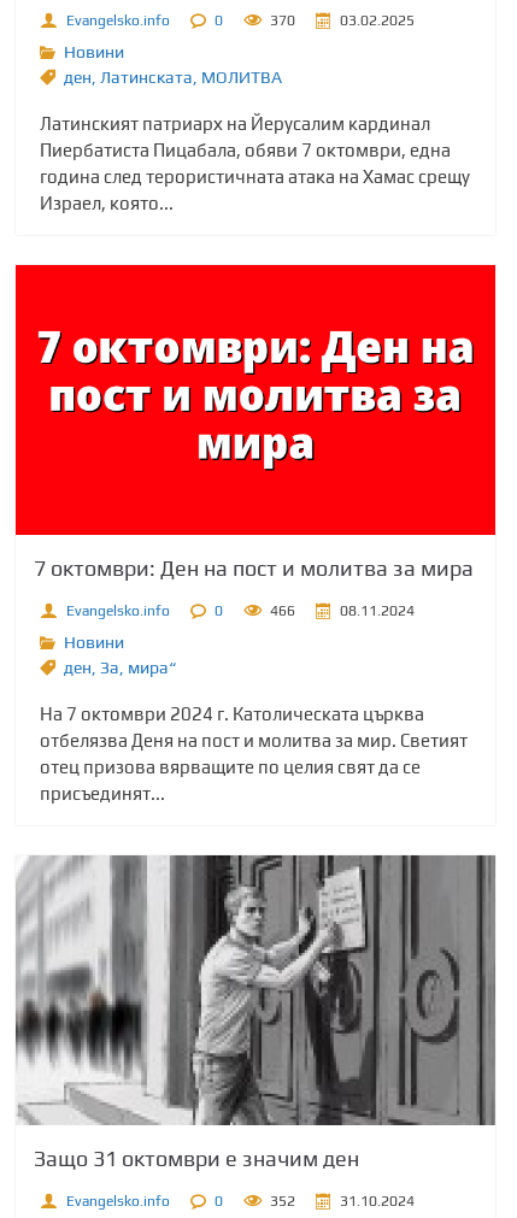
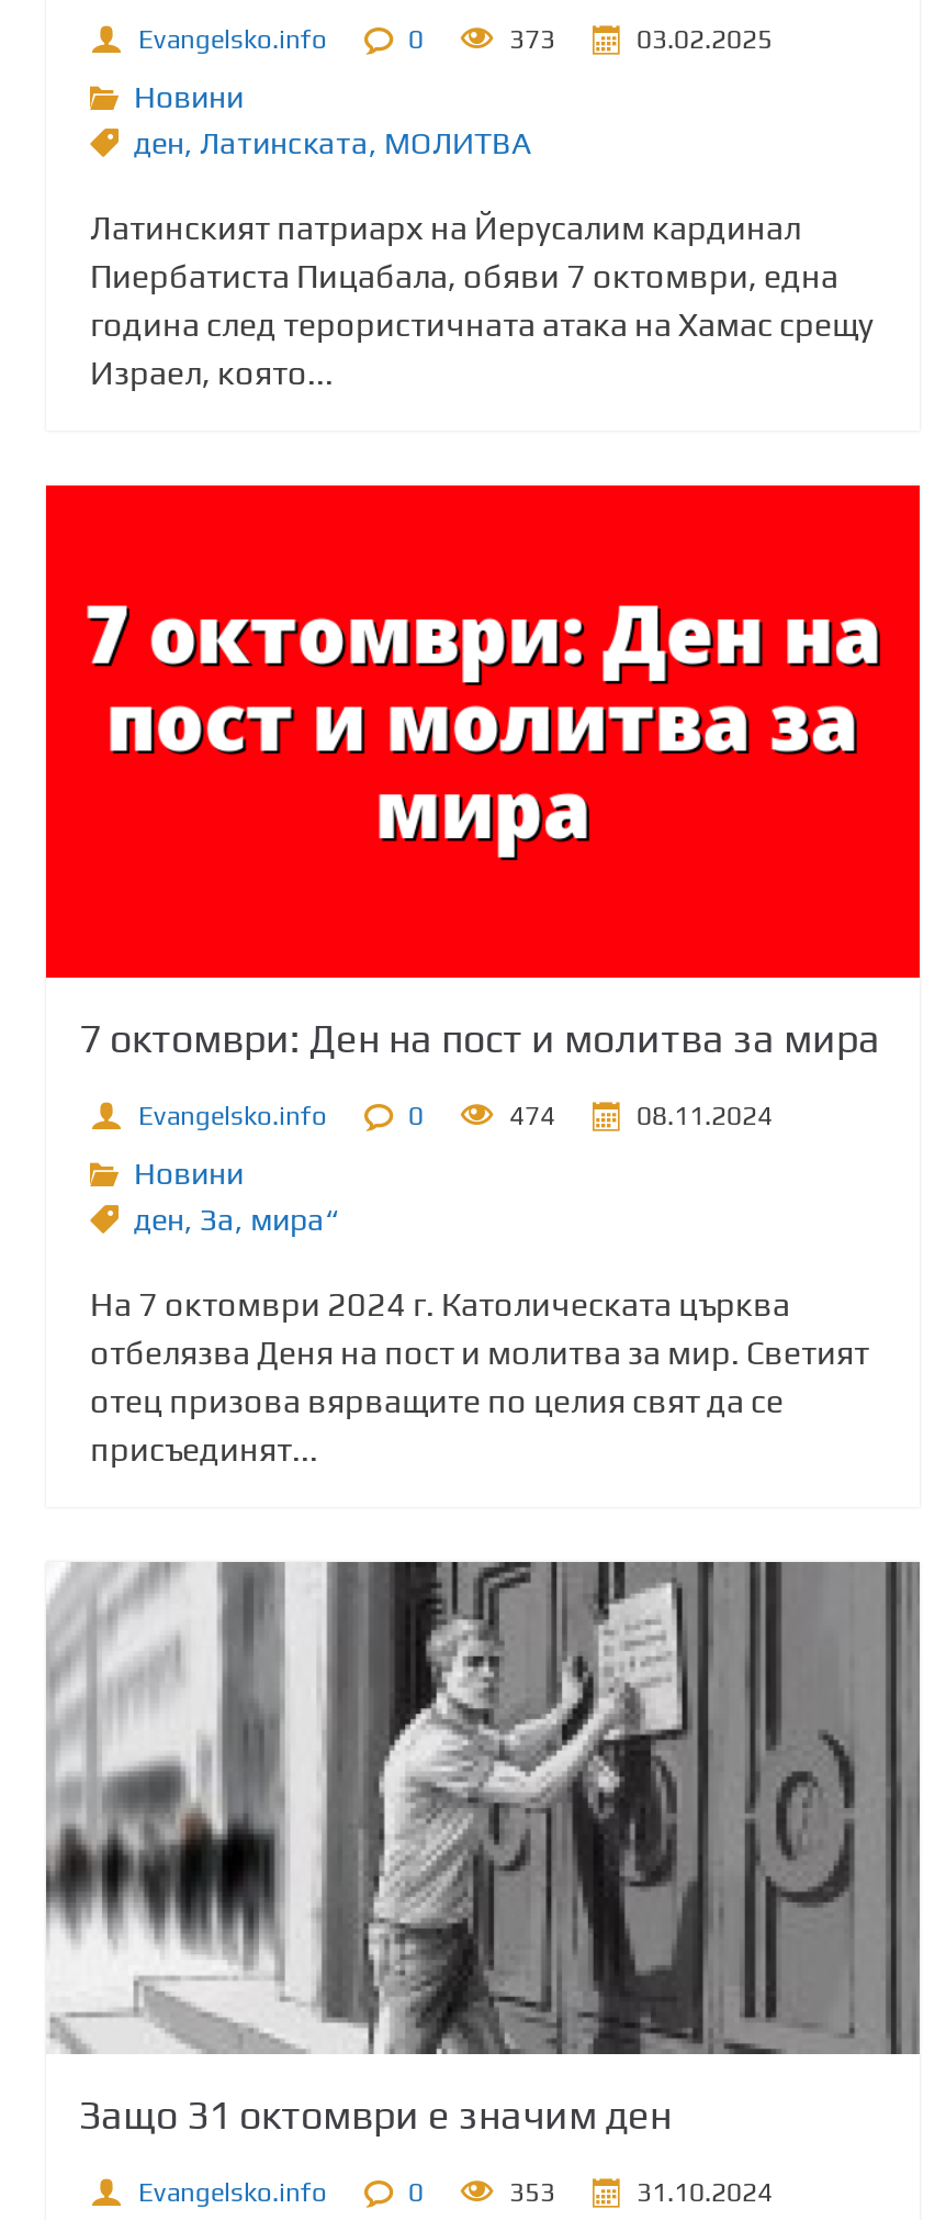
- 370
+ 373

- 466
+ 474

- 352
+ 353
